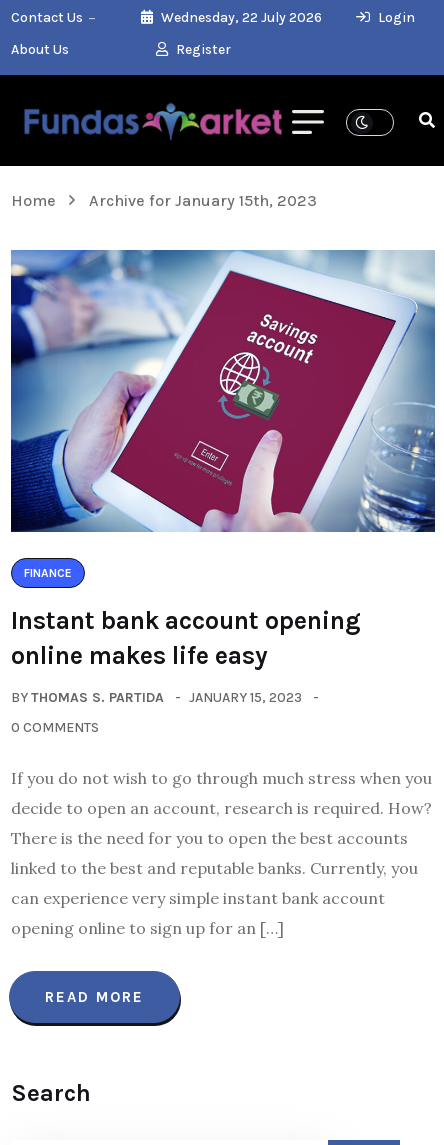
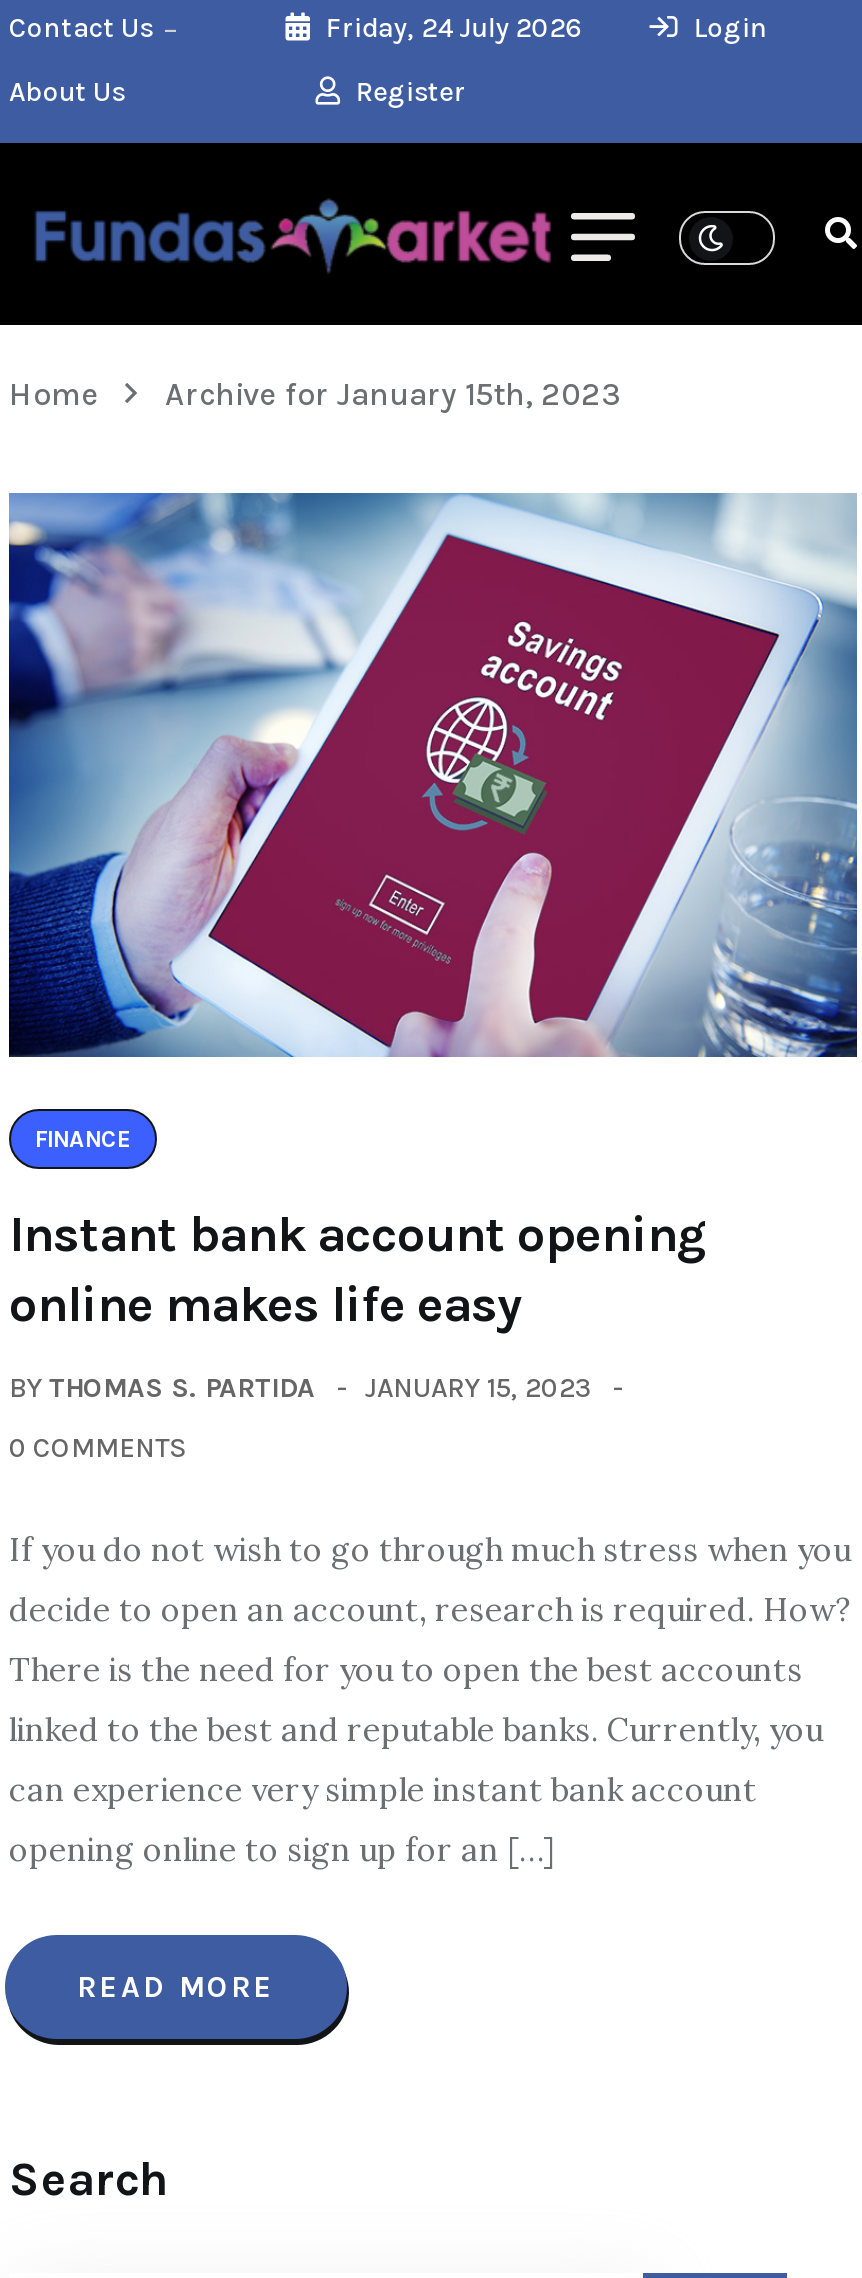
- Wednesday, 22 July 2026
+ Friday, 24 July 2026
